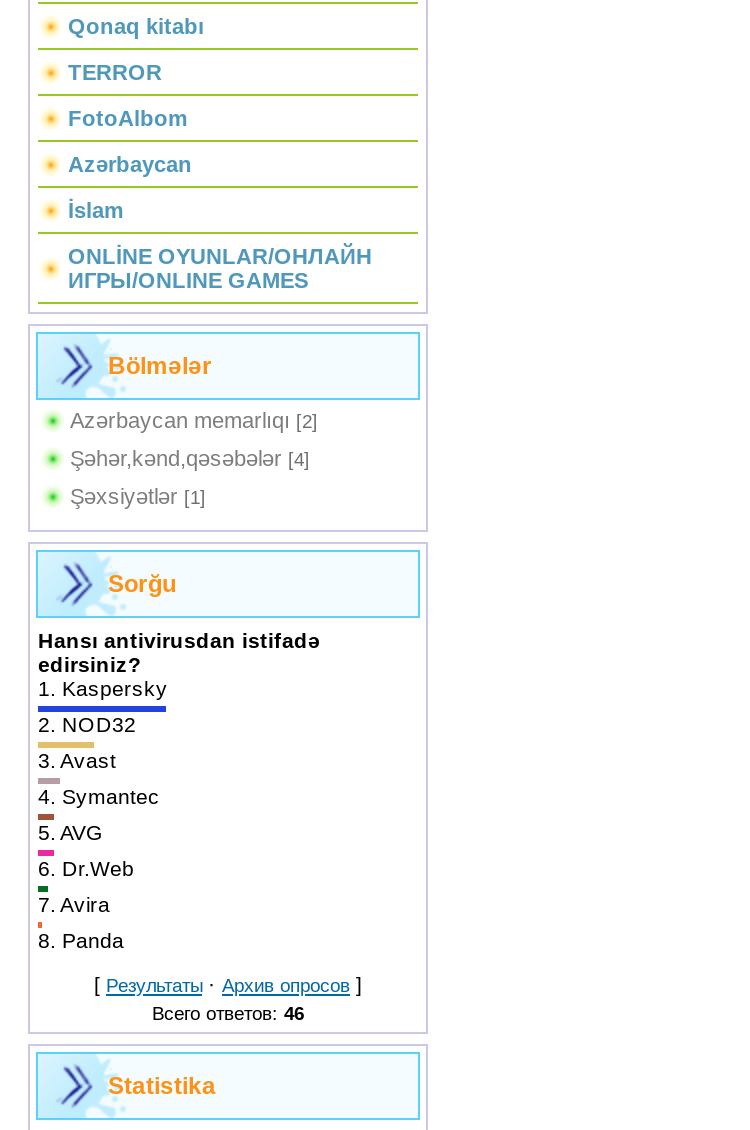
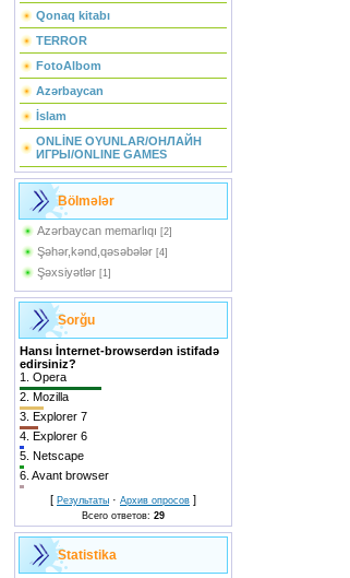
- Hansı antivirusdan istifadə
+ Hansı İnternet-browserdən istifadə

- 1. Kaspersky
- 2.NOD32
- 3. Avast
- 4.Symantec
- 5. AVG
- 6. Dr.Web
- 7. Avira
- 8. Panda
+ 1. Opera
+ 2.Mozilla
+ 3. Explorer 7
+ 4.Explorer 6
+ 5. Netscape
+ 6. Avant browser

- Всего ответов: 46
+ Всего ответов: 29
